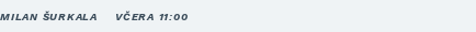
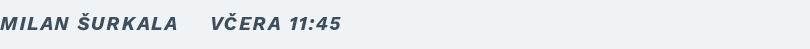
- MILAN ŠURKALA VČERA 11:00
+ MILAN ŠURKALA VČERA 11:45
